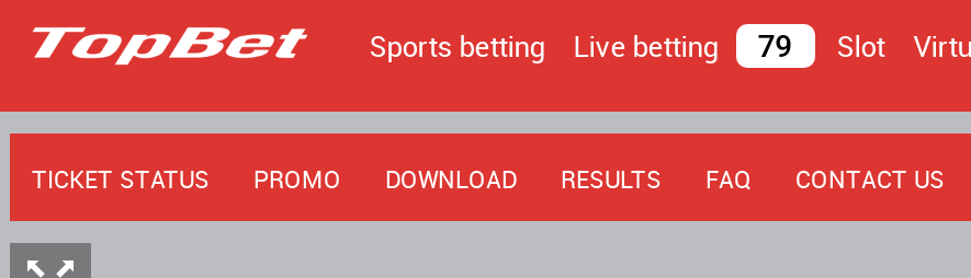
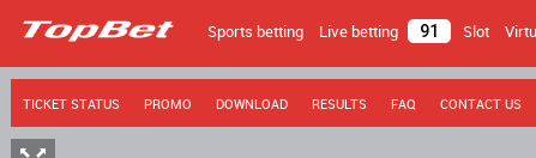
- 79
+ 91
